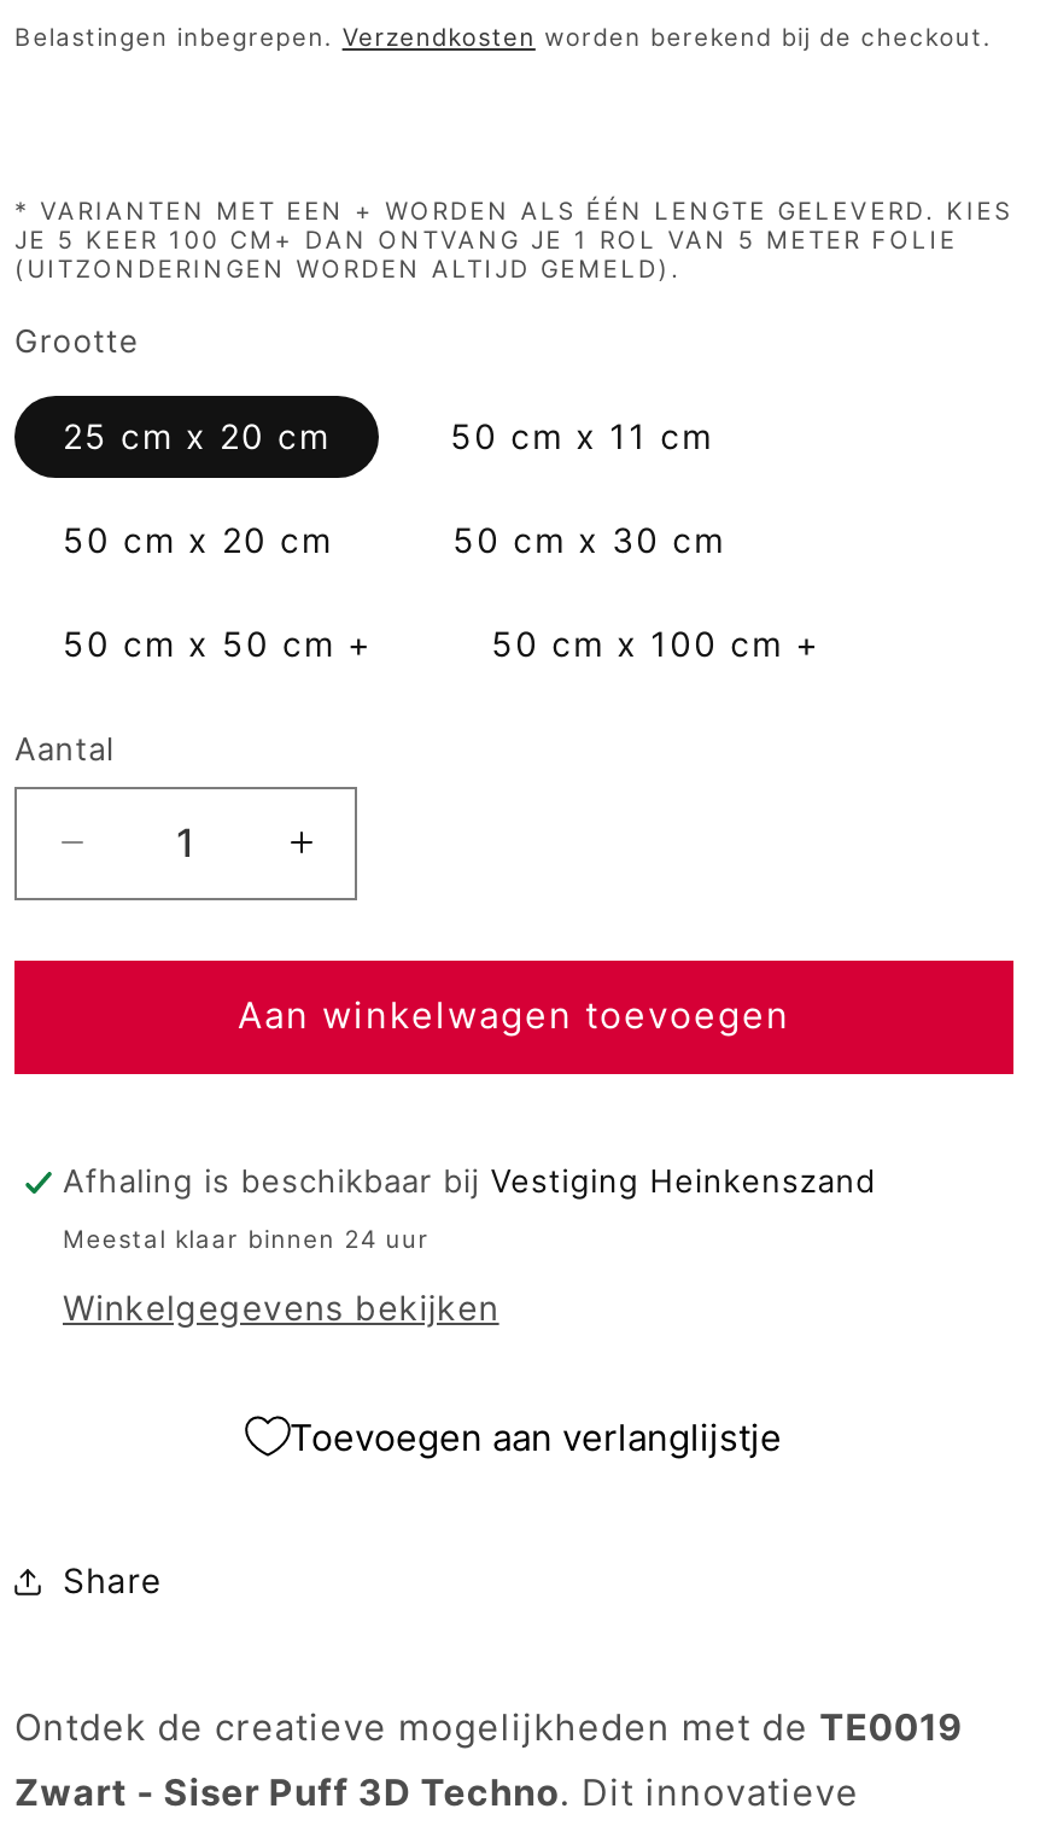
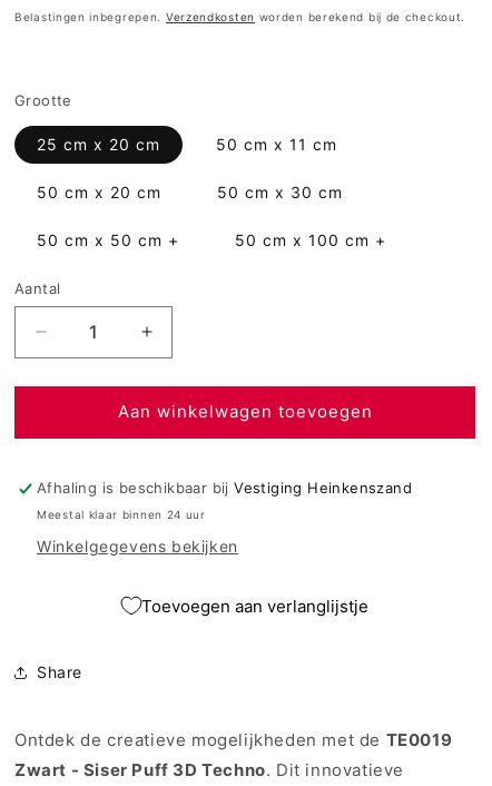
- * VARIANTEN MET EEN + WORDEN ALS ÉÉN LENGTE GELEVERD. KIES
- JE 5 KEER 100 CM+ DAN ONTVANG JE 1 ROL VAN 5 METER FOLIE
- (UITZONDERINGEN WORDEN ALTIJD GEMELD).
